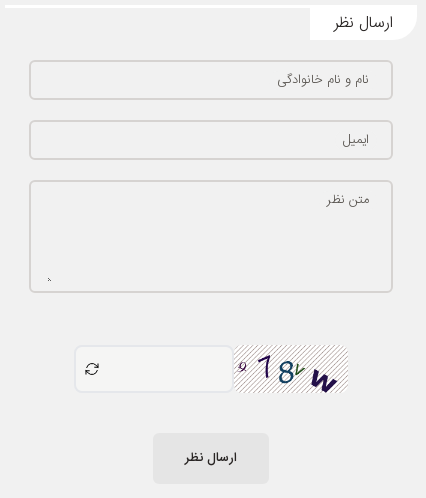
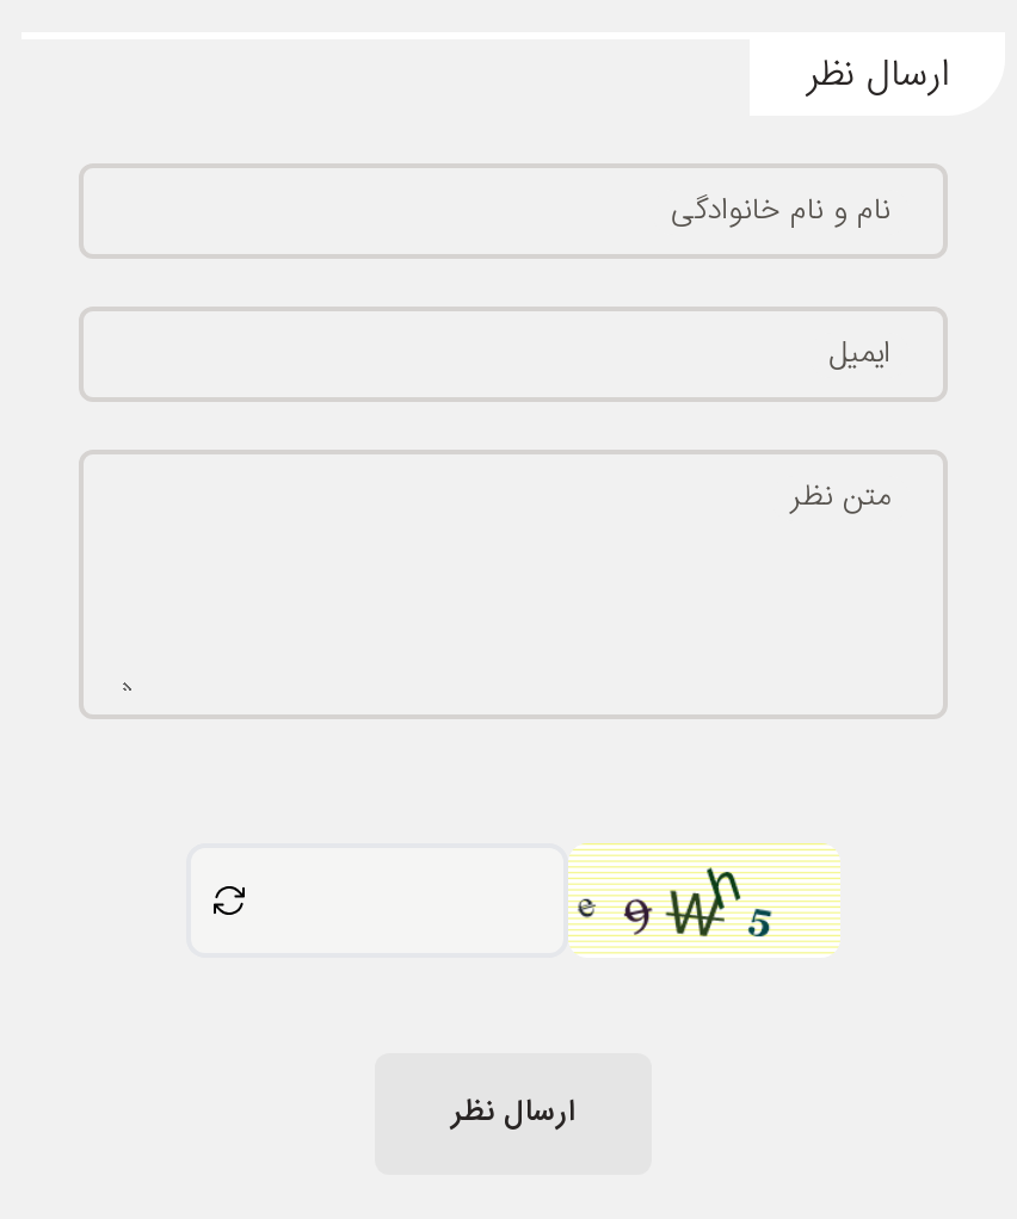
- [image]
+ [image]
